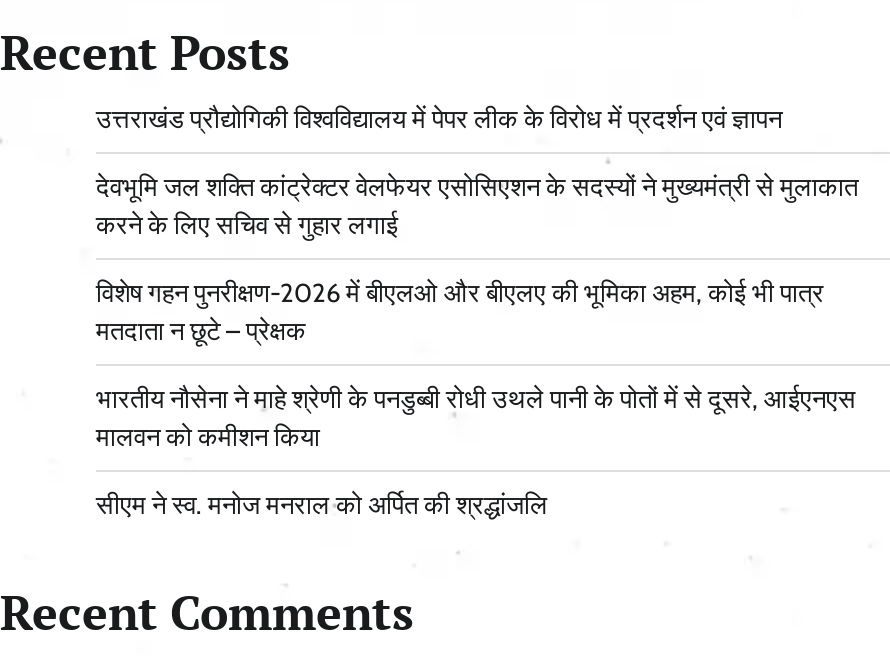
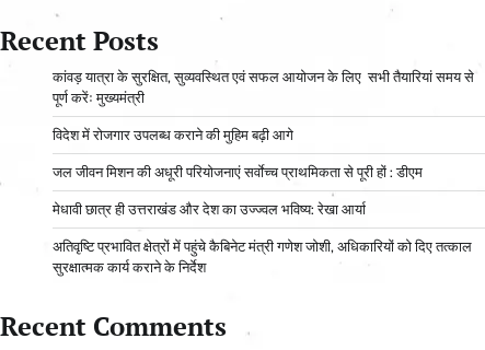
- उत्तराखंड प्रौद्योगिकी विश्वविद्यालय में पेपर लीक के विरोध में प्रदर्शन एवं ज्ञापन
+ कांवड़ यात्रा के सुरक्षित, सुव्यवस्थित एवं सफल आयोजन के लिए सभी तैयारियां समय से
+ पूर्ण करेंः मुख्यमंत्री

- देवभूमि जल शक्ति कांट्रेक्टर वेलफेयर एसोसिएशन के सदस्यों ने मुख्यमंत्री से मुलाकात
- करने के लिए सचिव से गुहार लगाई
+ विदेश में रोजगार उपलब्ध कराने की मुहिम बढ़ी आगे

- विशेष गहन पुनरीक्षण-2026 में बीएलओ और बीएलए की भूमिका अहम, कोई भी पात्र
- मतदाता न छूटे – प्रेक्षक
+ जल जीवन मिशन की अधूरी परियोजनाएं सर्वाेच्च प्राथमिकता से पूरी हों : डीएम

- भारतीय नौसेना ने माहे श्रेणी के पनडुब्बी रोधी उथले पानी के पोतों में से दूसरे, आईएनएस
- मालवन को कमीशन किया
+ मेधावी छात्र ही उत्तराखंड और देश का उज्ज्वल भविष्य: रेखा आर्या

- सीएम ने स्व. मनोज मनराल को अर्पित की श्रद्धांजलि
+ अतिवृष्टि प्रभावित क्षेत्रों में पहुंचे कैबिनेट मंत्री गणेश जोशी, अधिकारियों को दिए तत्काल
+ सुरक्षात्मक कार्य कराने के निर्देश
